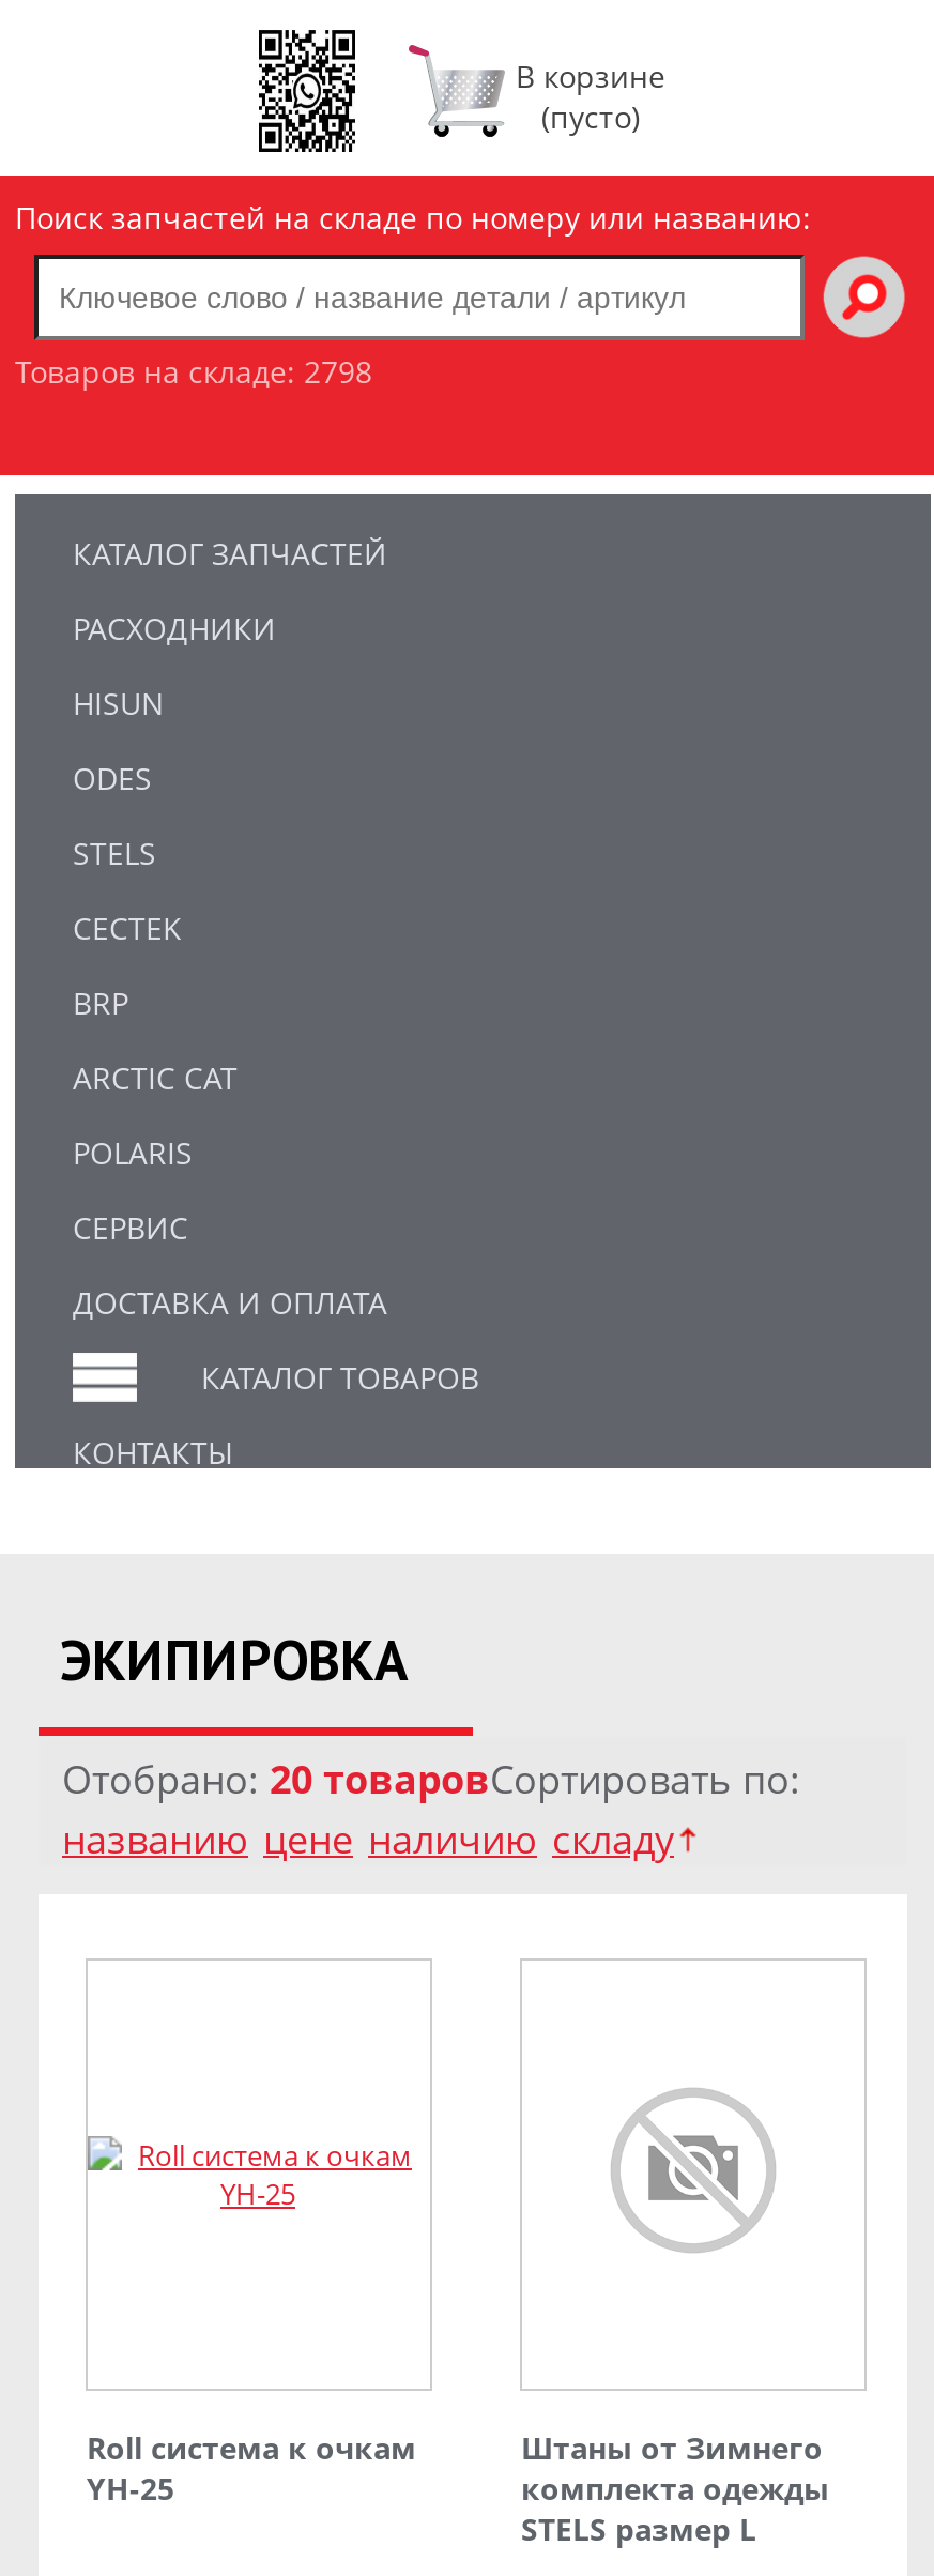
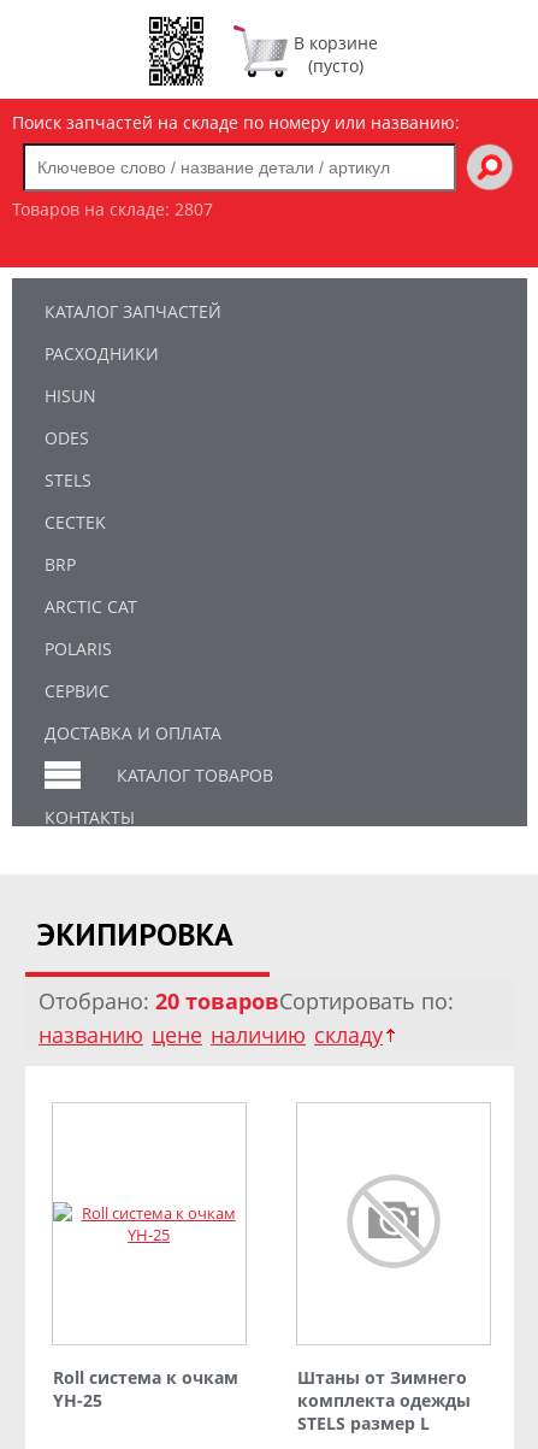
- Товаров на складе: 2798
+ Товаров на складе: 2807
